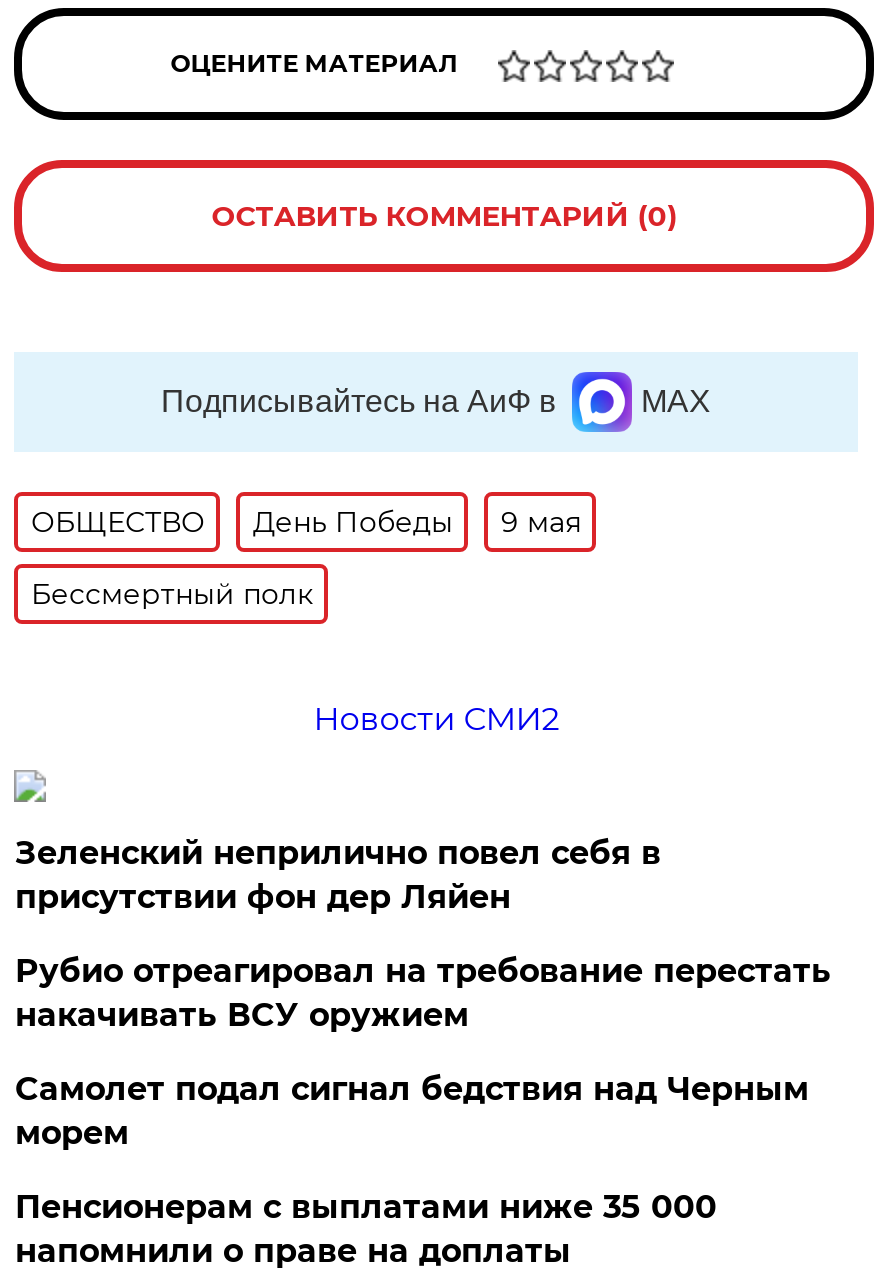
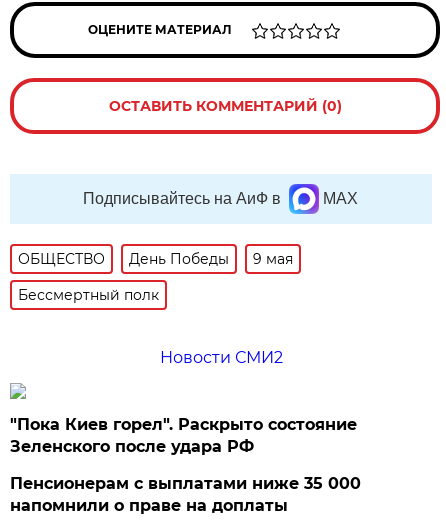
- Зеленский неприлично повел cебя в
- присутствии фон дер Ляйен
- Рубио отреагировал на требование перестать
- накачивать ВСУ оружием
- Самолет подал сигнал бедствия над Черным
- морем
+ "Пока Киев горел". Раскрыто состояние
+ Зеленского после удара РФ
